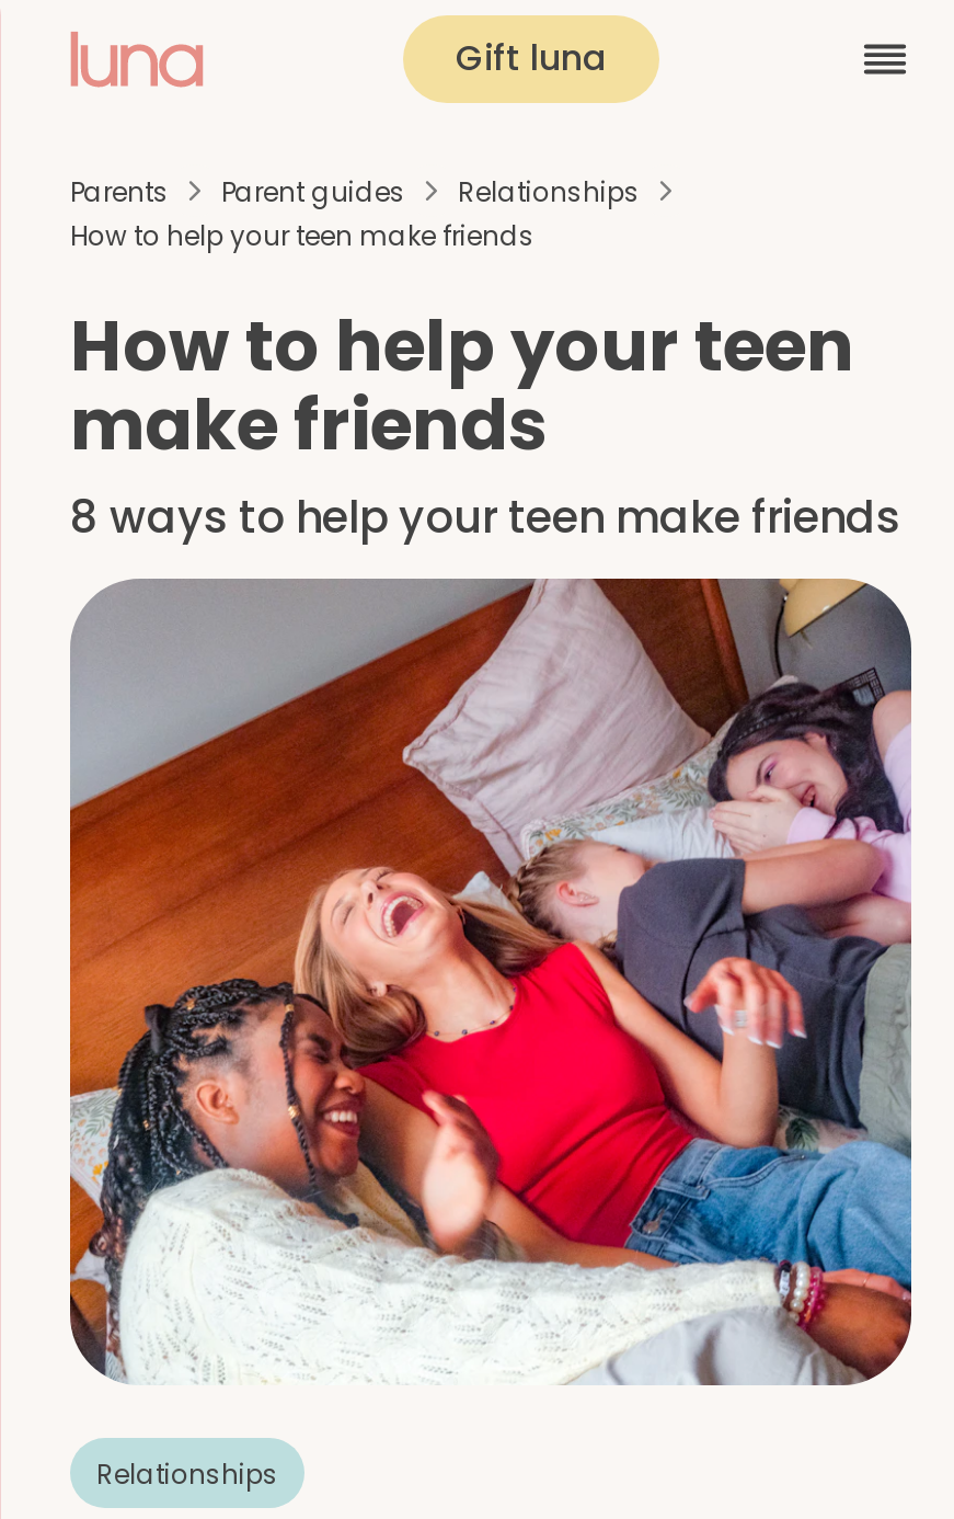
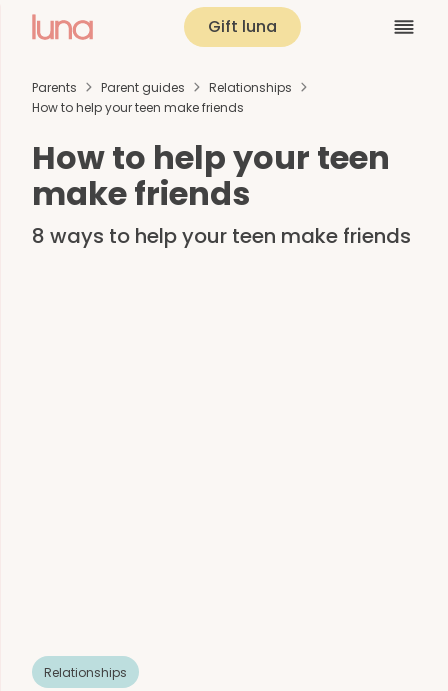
- [image]
